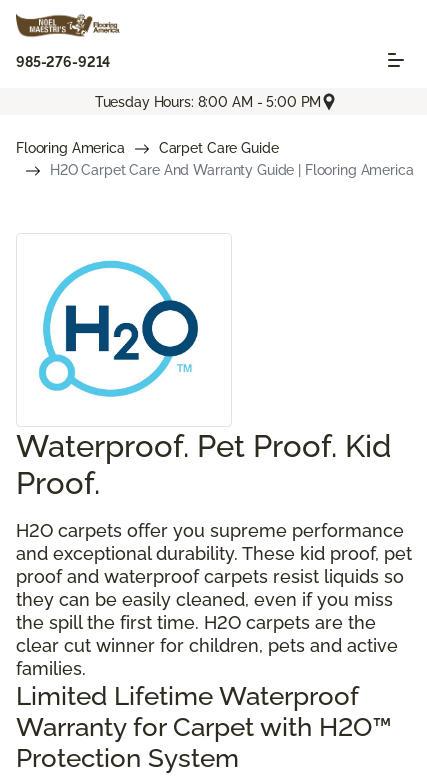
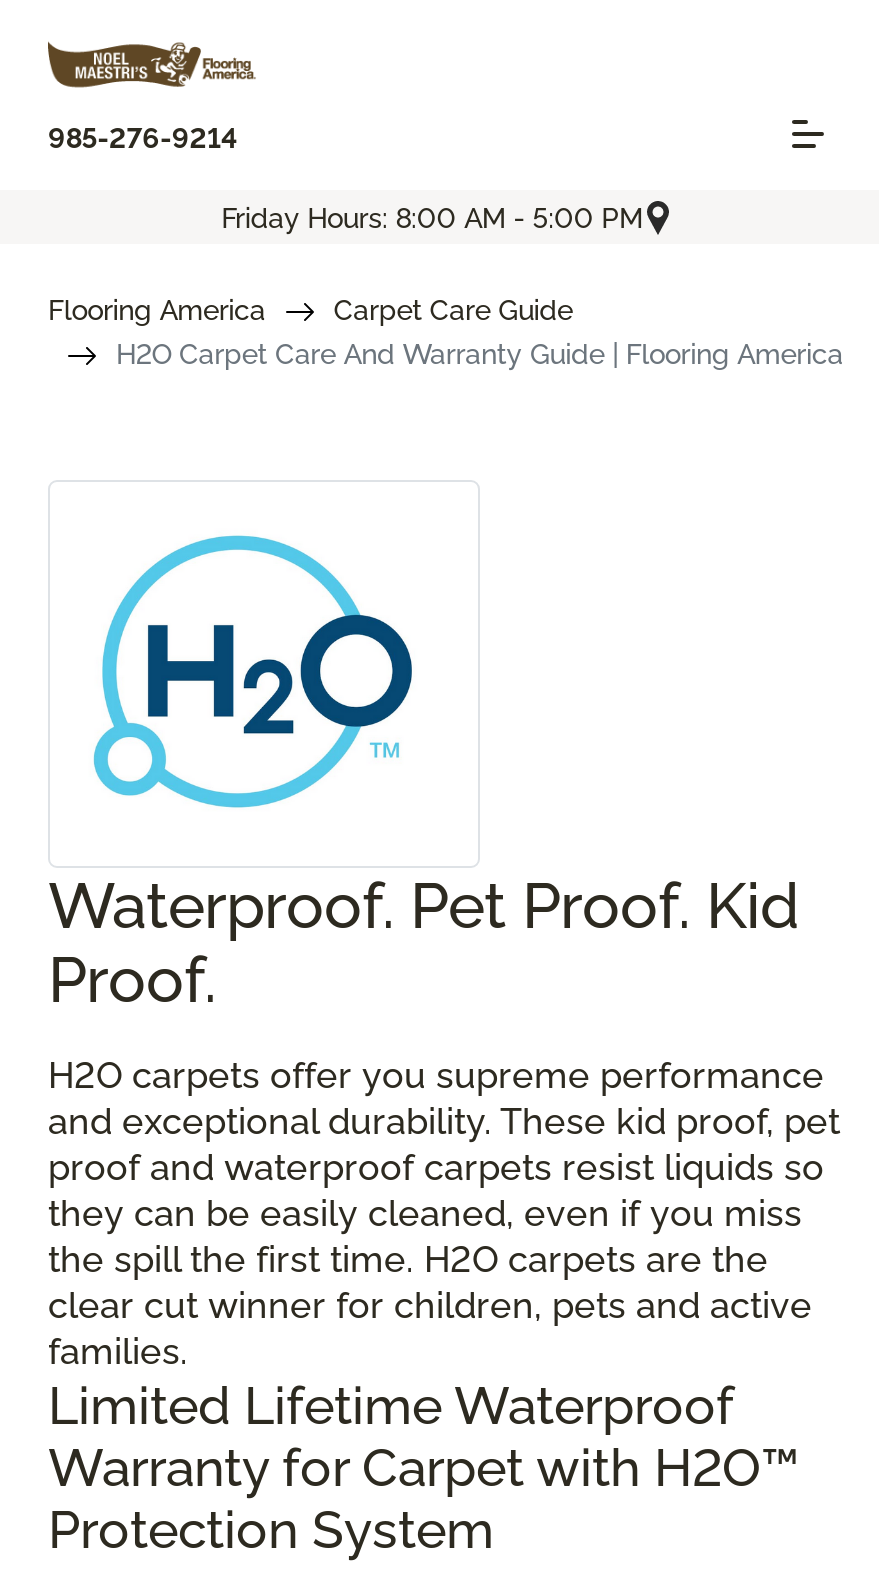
- Tuesday Hours: 8:00 AM - 5:00 PM
+ Friday Hours: 8:00 AM - 5:00 PM
